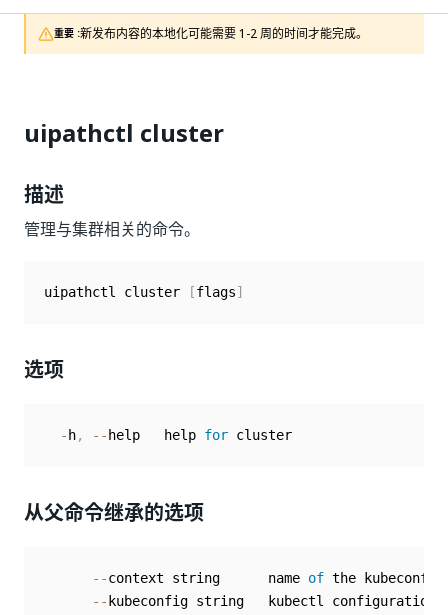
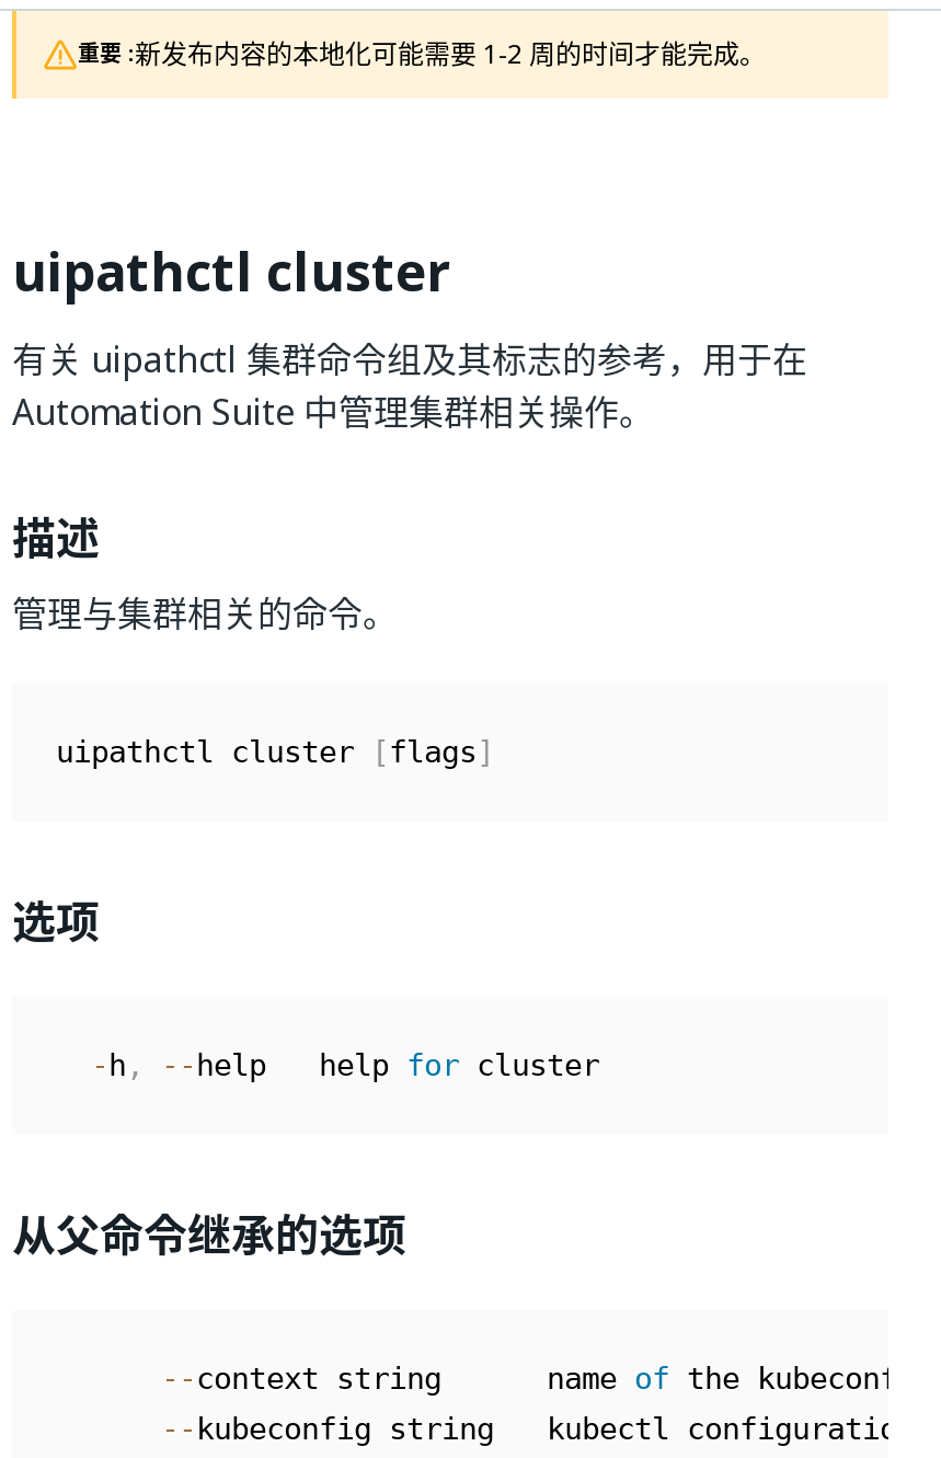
+ 有关 uipathctl 集群命令组及其标志的参考，用于在
+ Automation Suite 中管理集群相关操作。
